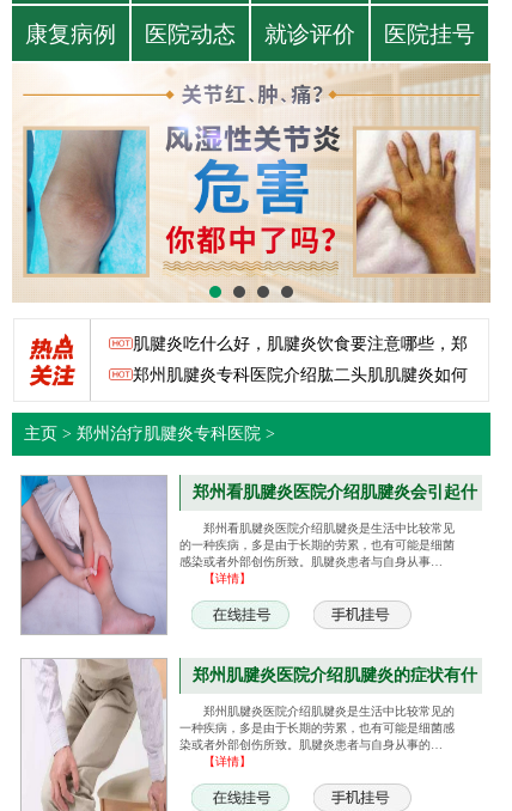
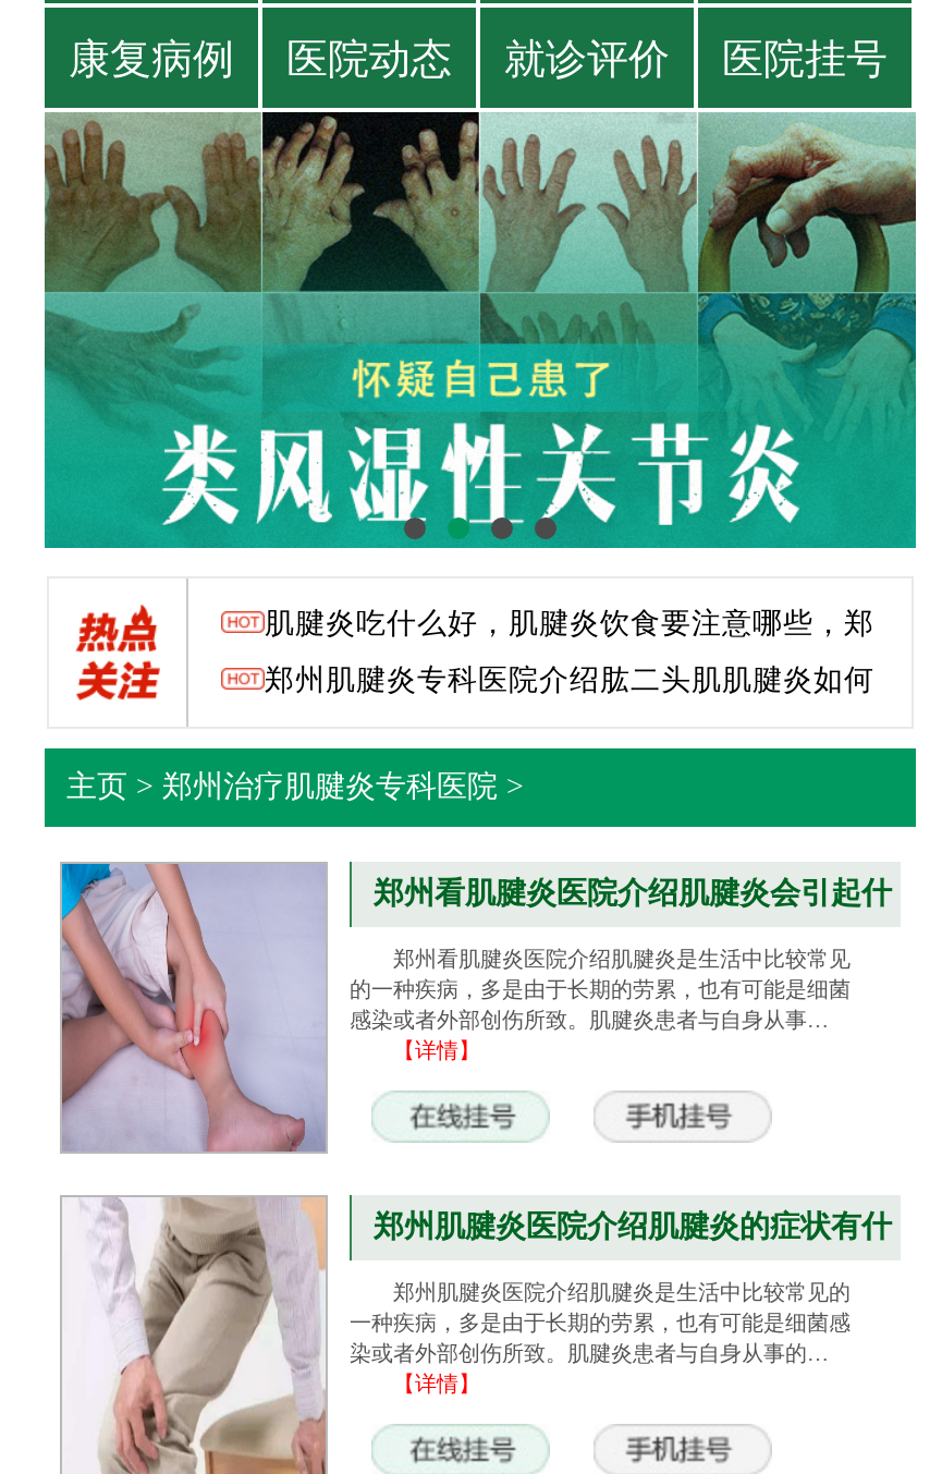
- [image]
+ [image]
